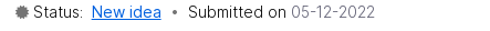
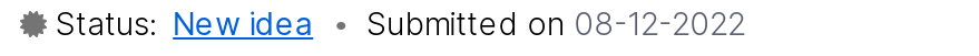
- Status: New idea Submitted on 05-12-2022
+ Status: New idea Submitted on 08-12-2022
